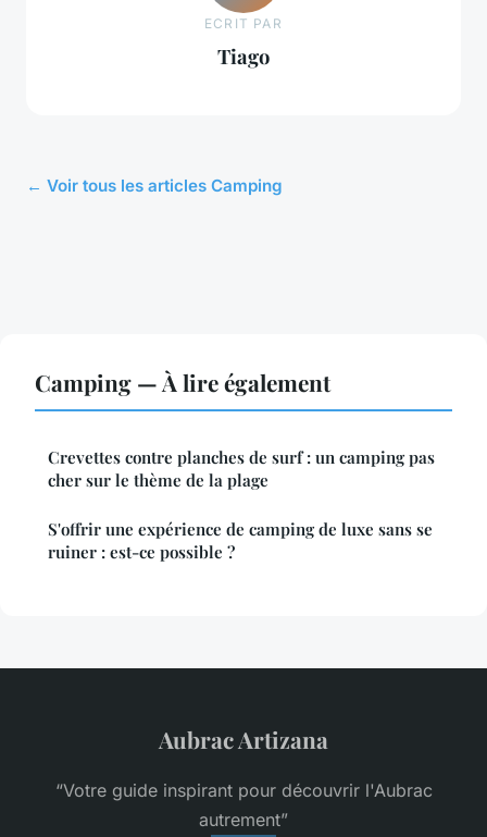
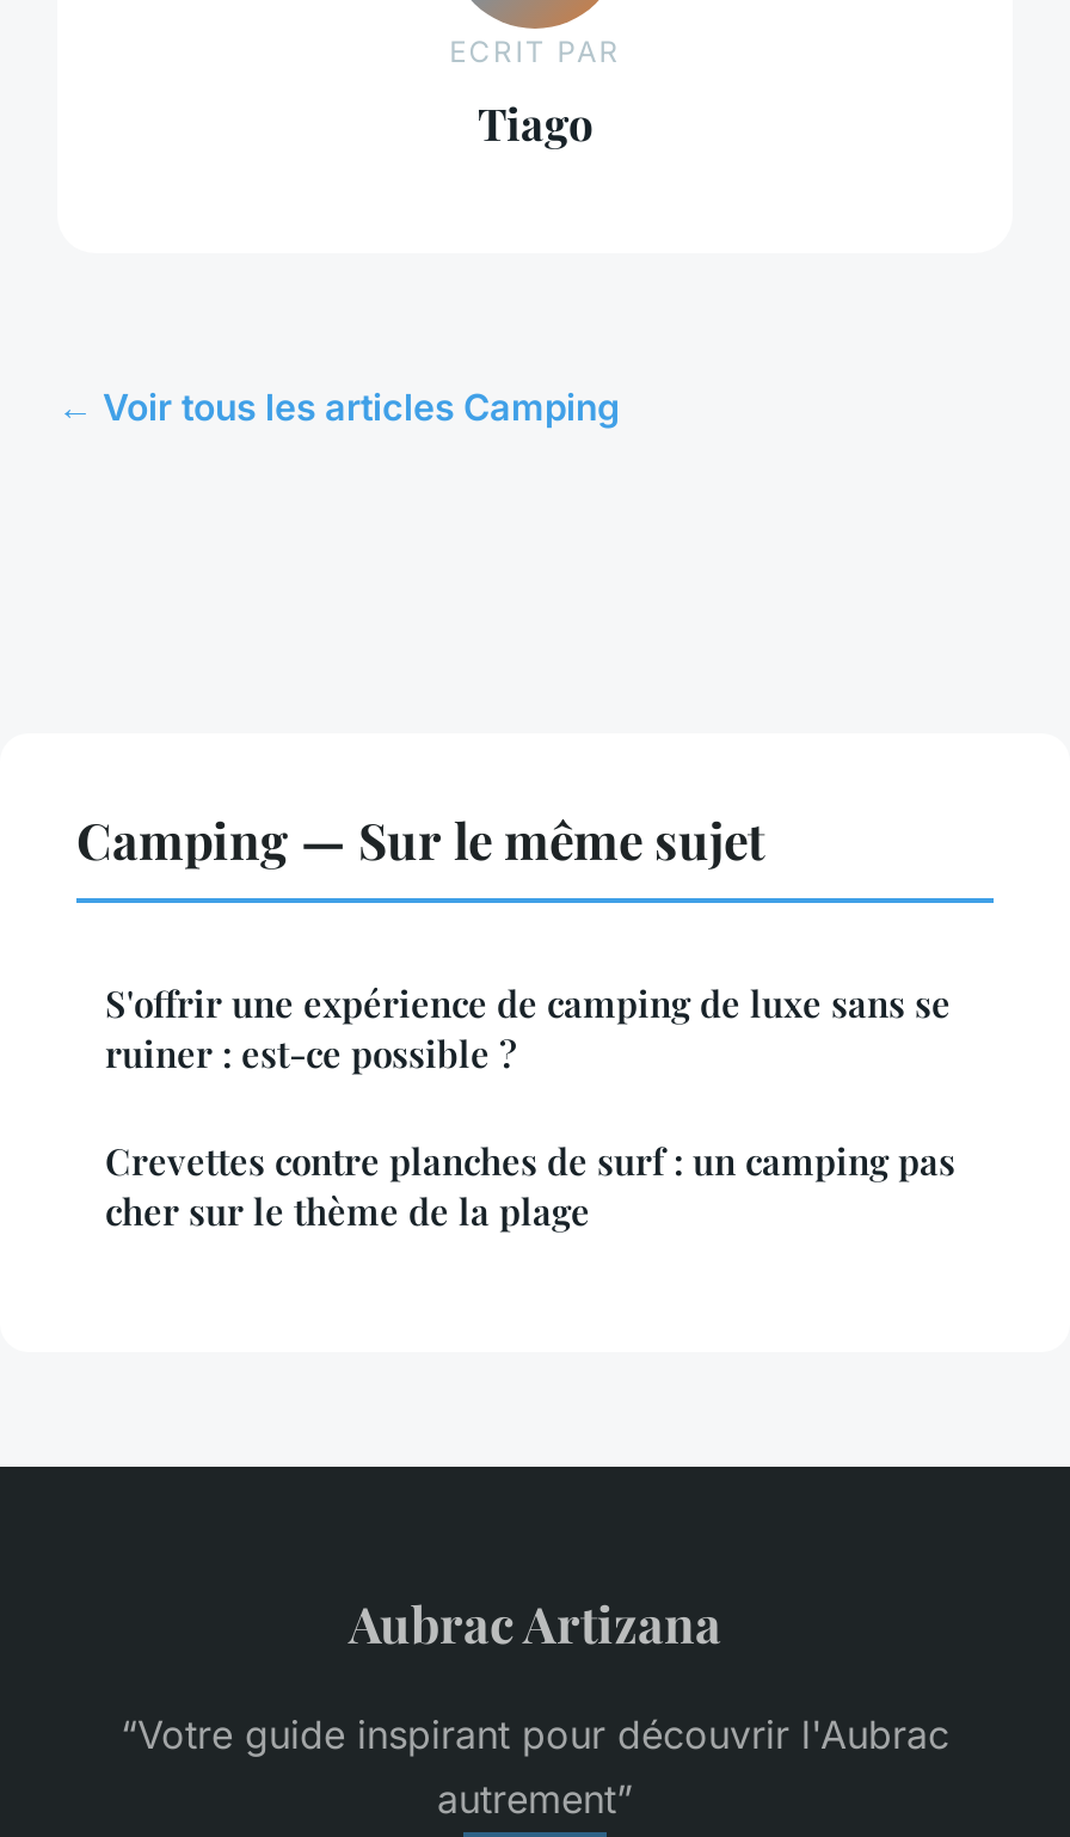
- Camping — À lire également
+ Camping — Sur le même sujet

moved down: Crevettes contre planches de surf : un camping pas | cher sur le thème de la plage

moved up: S'offrir une expérience de camping de luxe sans se | ruiner : est-ce possible ?
